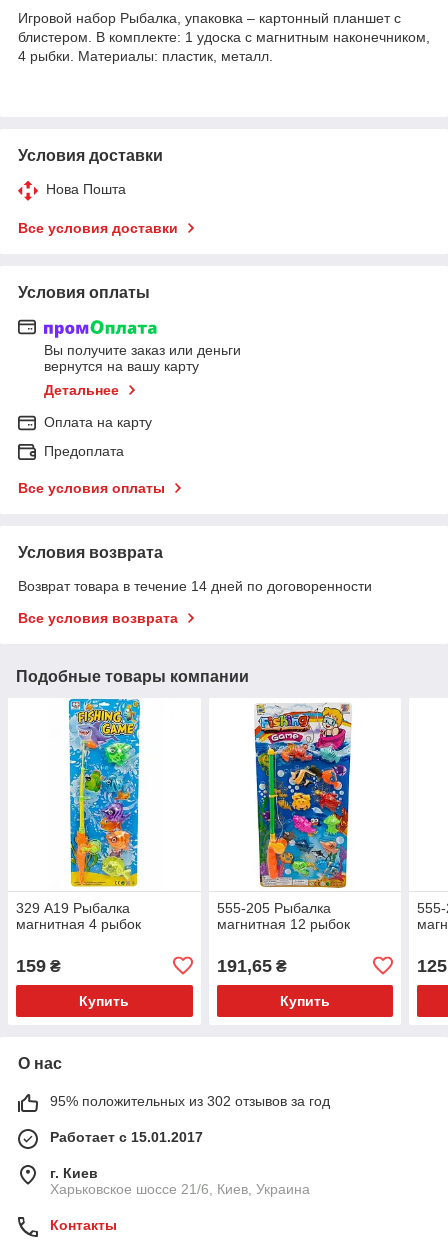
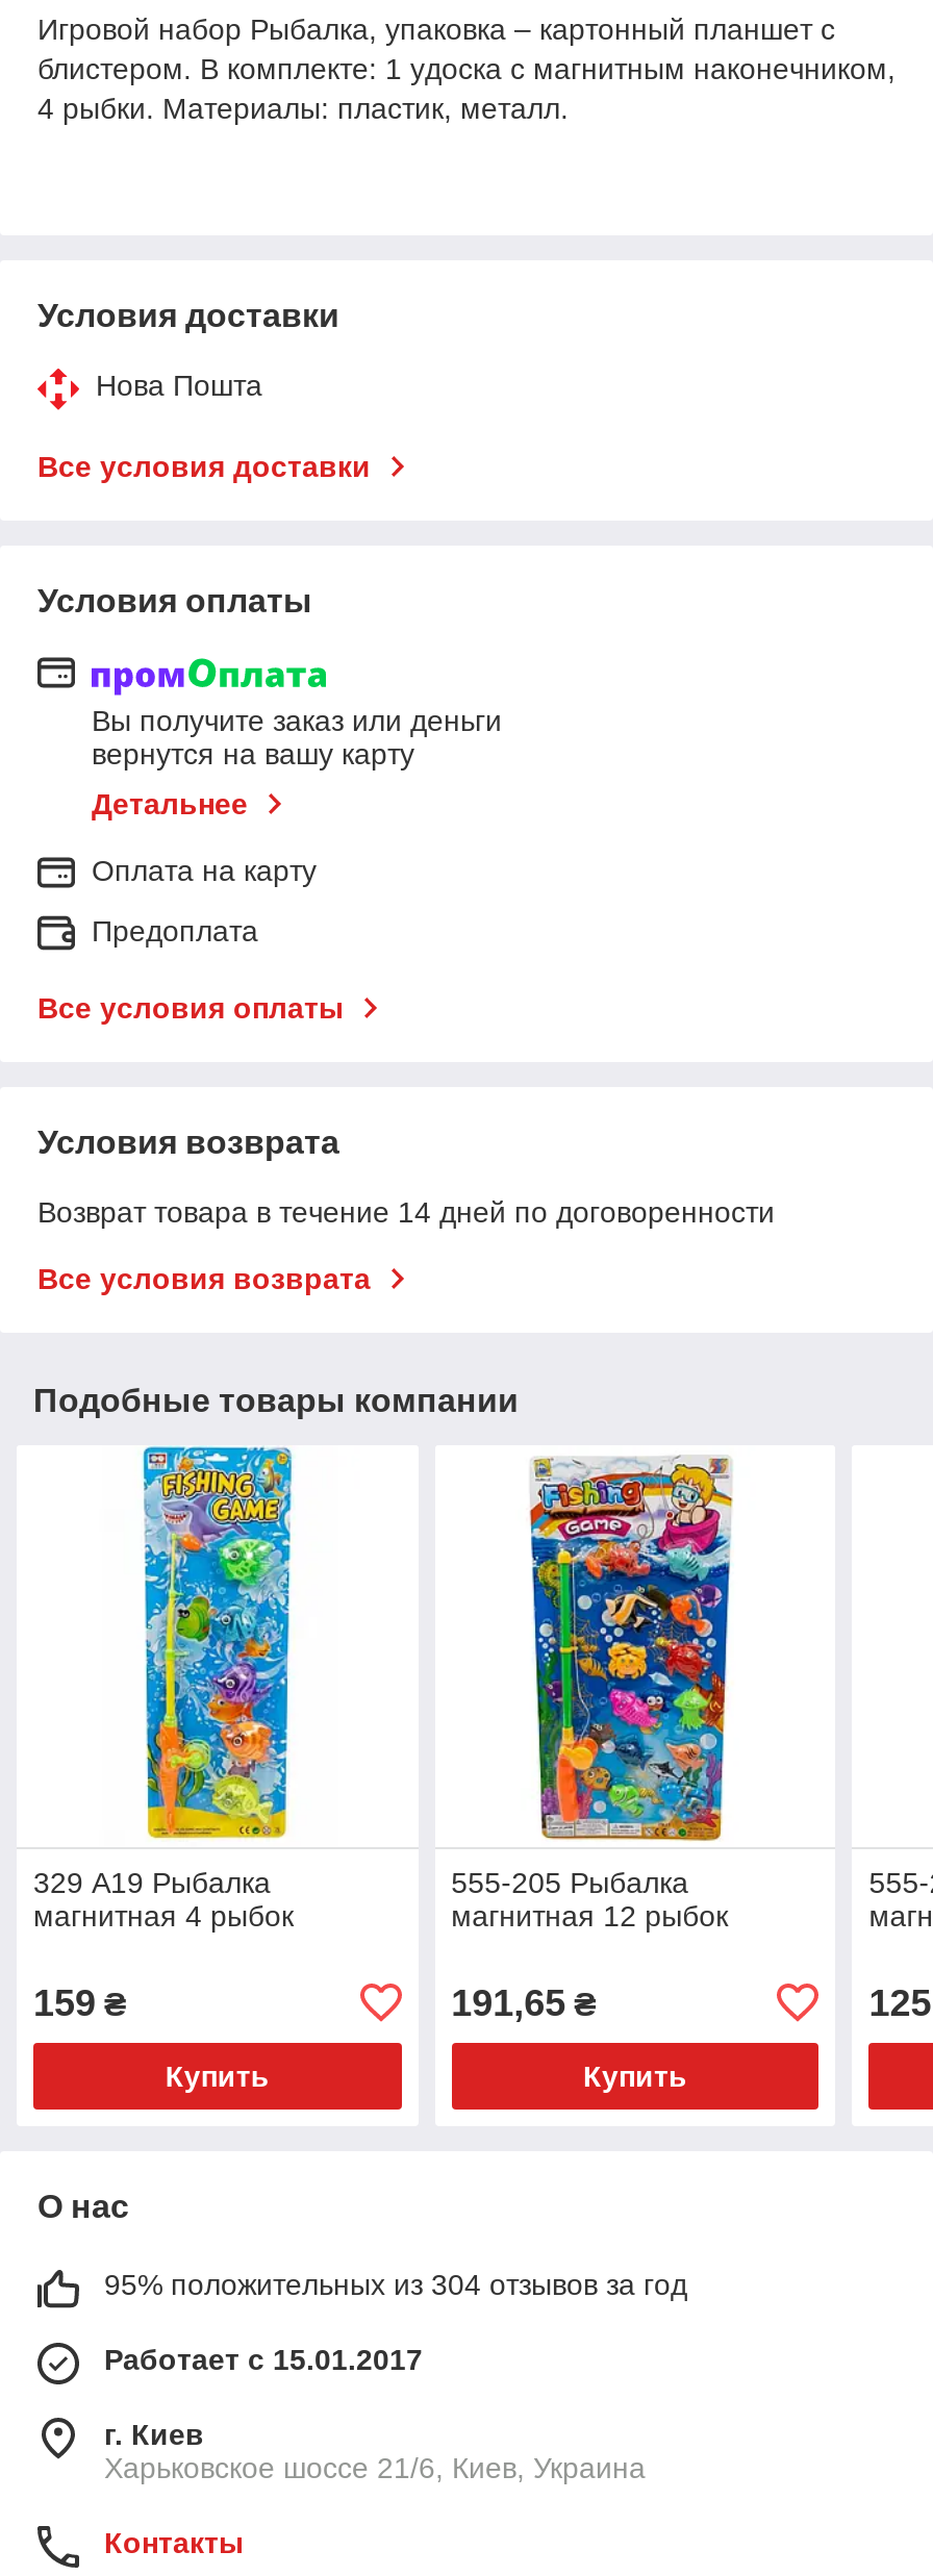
- 95% положительных из 302 отзывов за год
+ 95% положительных из 304 отзывов за год
